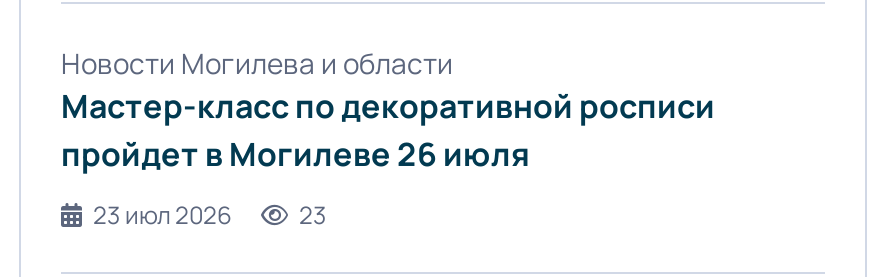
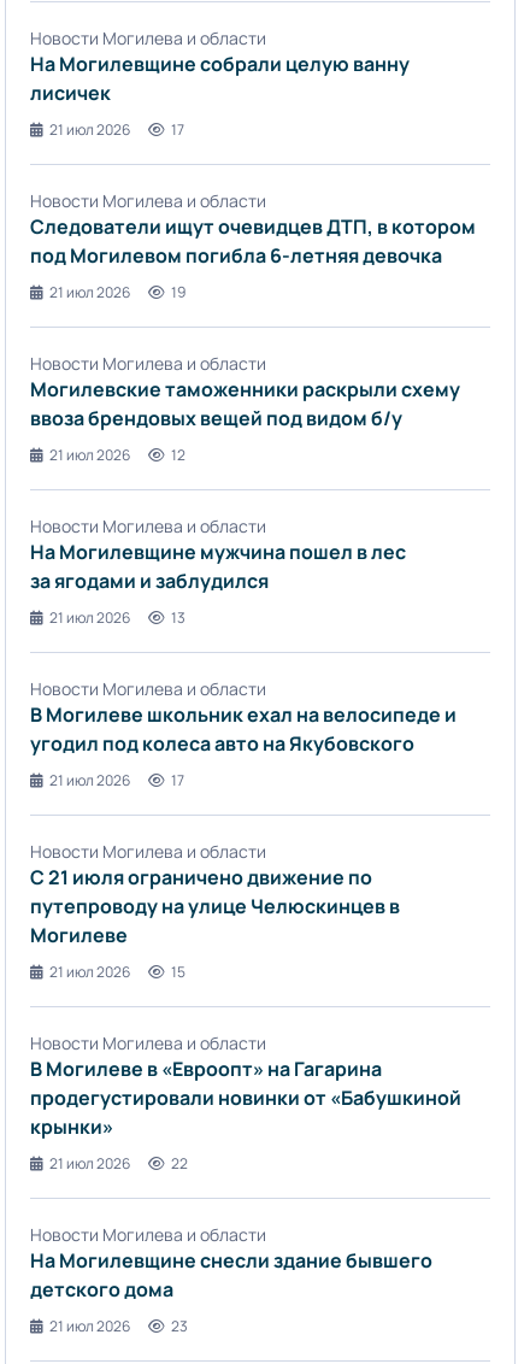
- Мастер-класс по декоративной росписи
- пройдет в Могилеве 26 июля
- 23 июл 2026
+ На Могилевщине собрали целую ванну
+ лисичек
+ 21 июл 2026
+ 17
+ Новости Могилева и области
+ Следователи ищут очевидцев ДТП, в котором
+ под Могилевом погибла 6-летняя девочка
+ 21 июл 2026
+ 19
+ Новости Могилева и области
+ Могилевские таможенники раскрыли схему
+ ввоза брендовых вещей под видом б/у
+ 21 июл 2026
+ 12
+ Новости Могилева и области
+ На Могилевщине мужчина пошел в лес
+ за ягодами и заблудился
+ 21 июл 2026
+ 13
+ Новости Могилева и области
+ В Могилеве школьник ехал на велосипеде и
+ угодил под колеса авто на Якубовского
+ 21 июл 2026
+ 17
+ Новости Могилева и области
+ С 21 июля ограничено движение по
+ путепроводу на улице Челюскинцев в
+ Могилеве
+ 21 июл 2026
+ 15
+ Новости Могилева и области
+ В Могилеве в «Евроопт» на Гагарина
+ продегустировали новинки от «Бабушкиной
+ крынки»
+ 21 июл 2026
+ 22
+ Новости Могилева и области
+ На Могилевщине снесли здание бывшего
+ детского дома
+ 21 июл 2026
